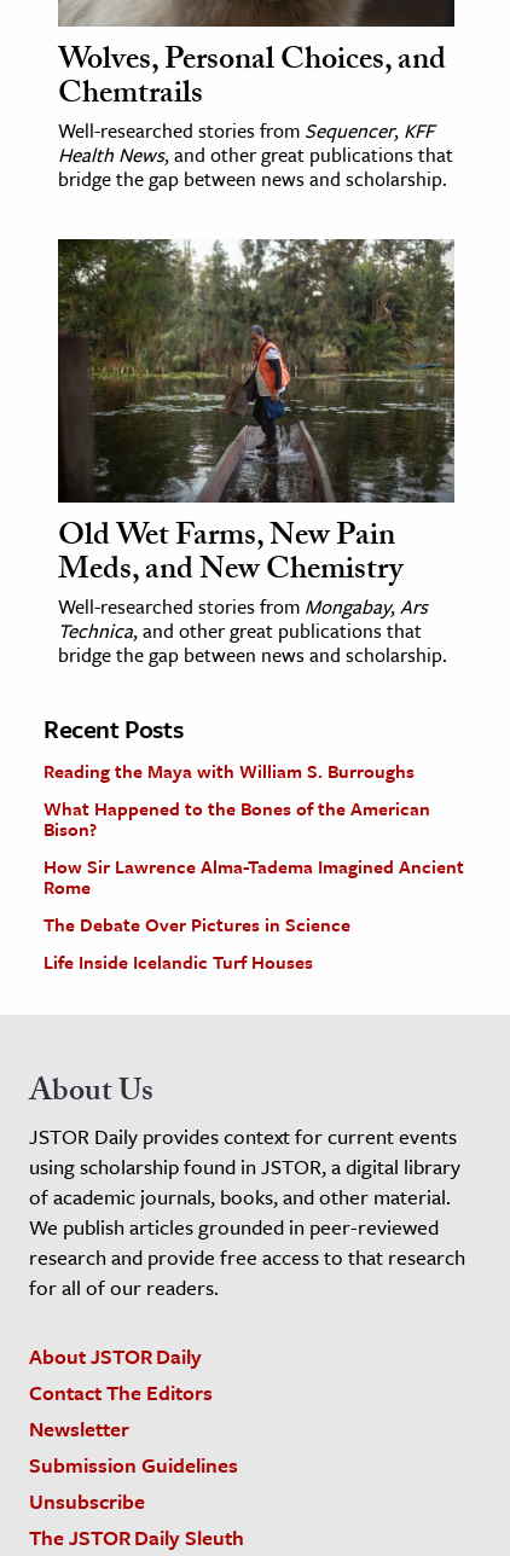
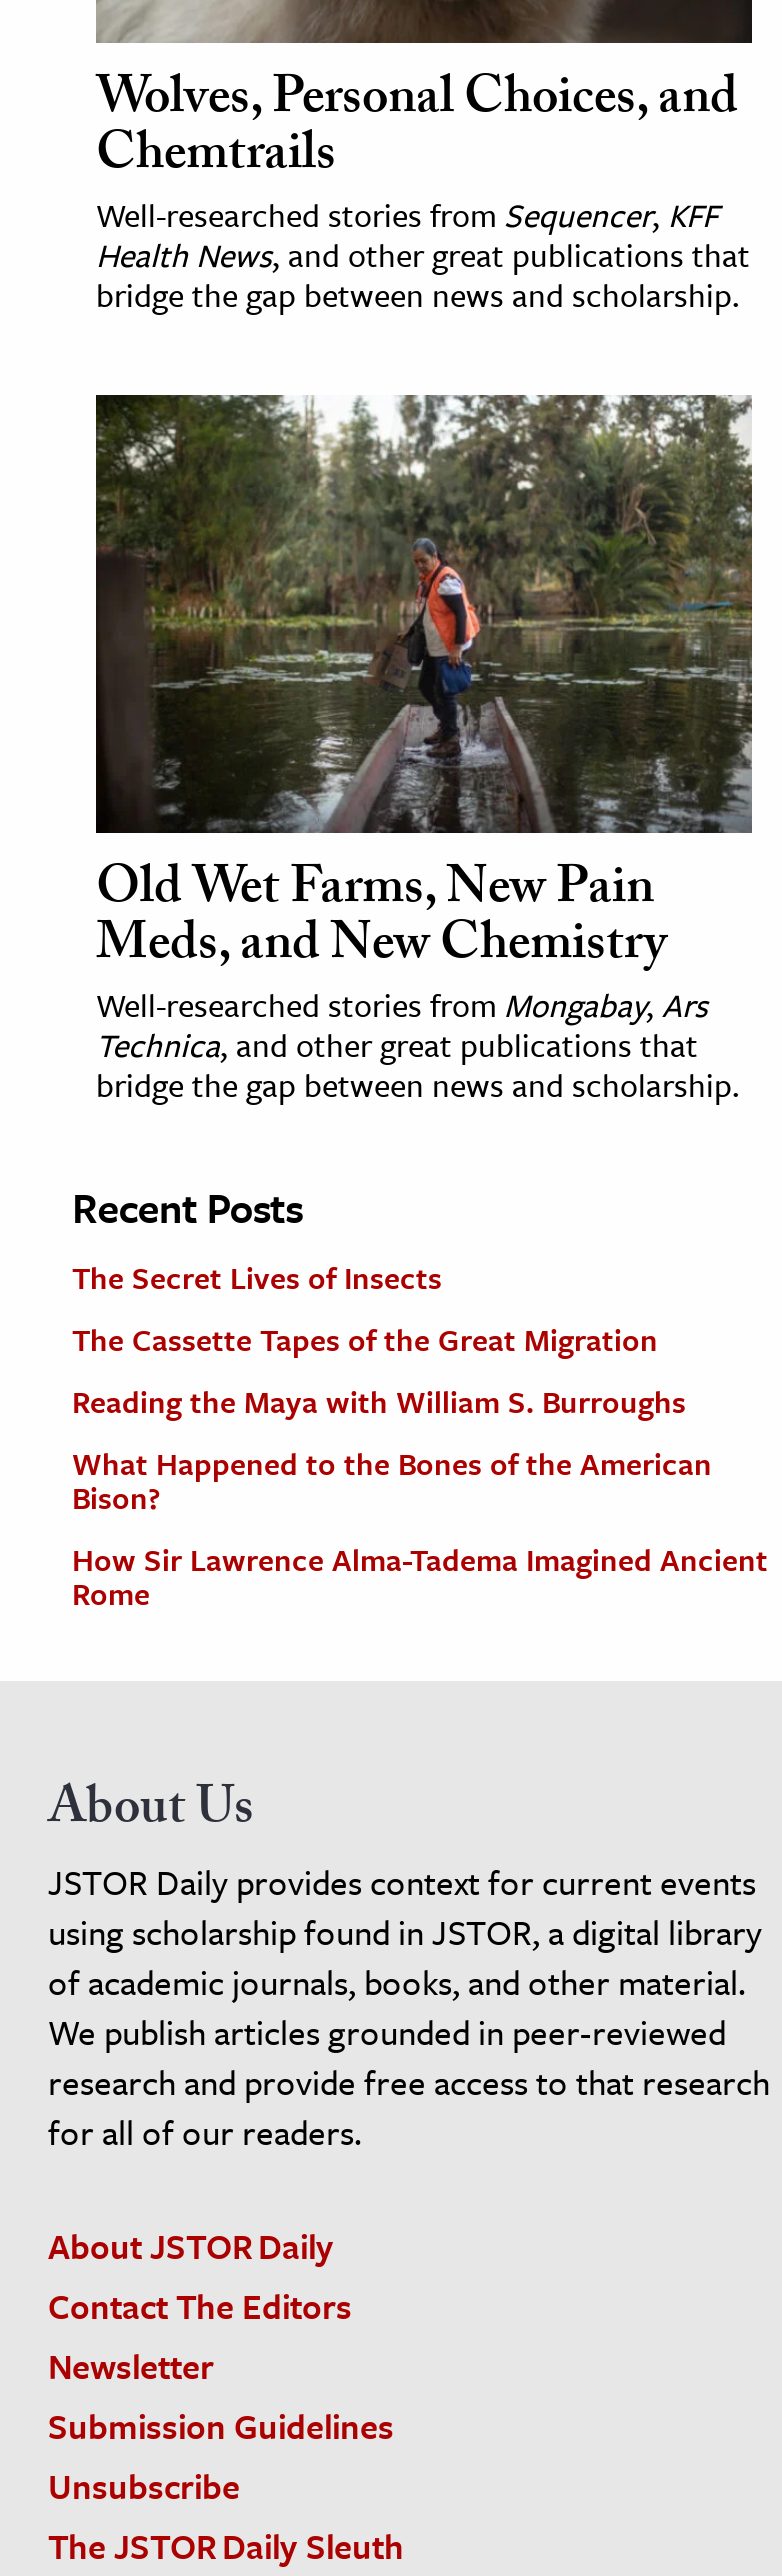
+ The Secret Lives of Insects
+ The Cassette Tapes of the Great Migration

moved down: Reading the Maya with William S. Burroughs | What Happened to the Bones of the American | Bison? | How Sir Lawrence Alma-Tadema Imagined Ancient | Rome

- The Debate Over Pictures in Science
- Life Inside Icelandic Turf Houses
